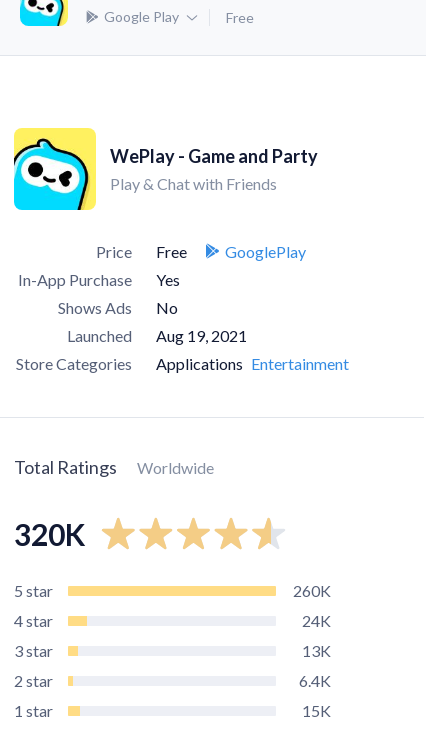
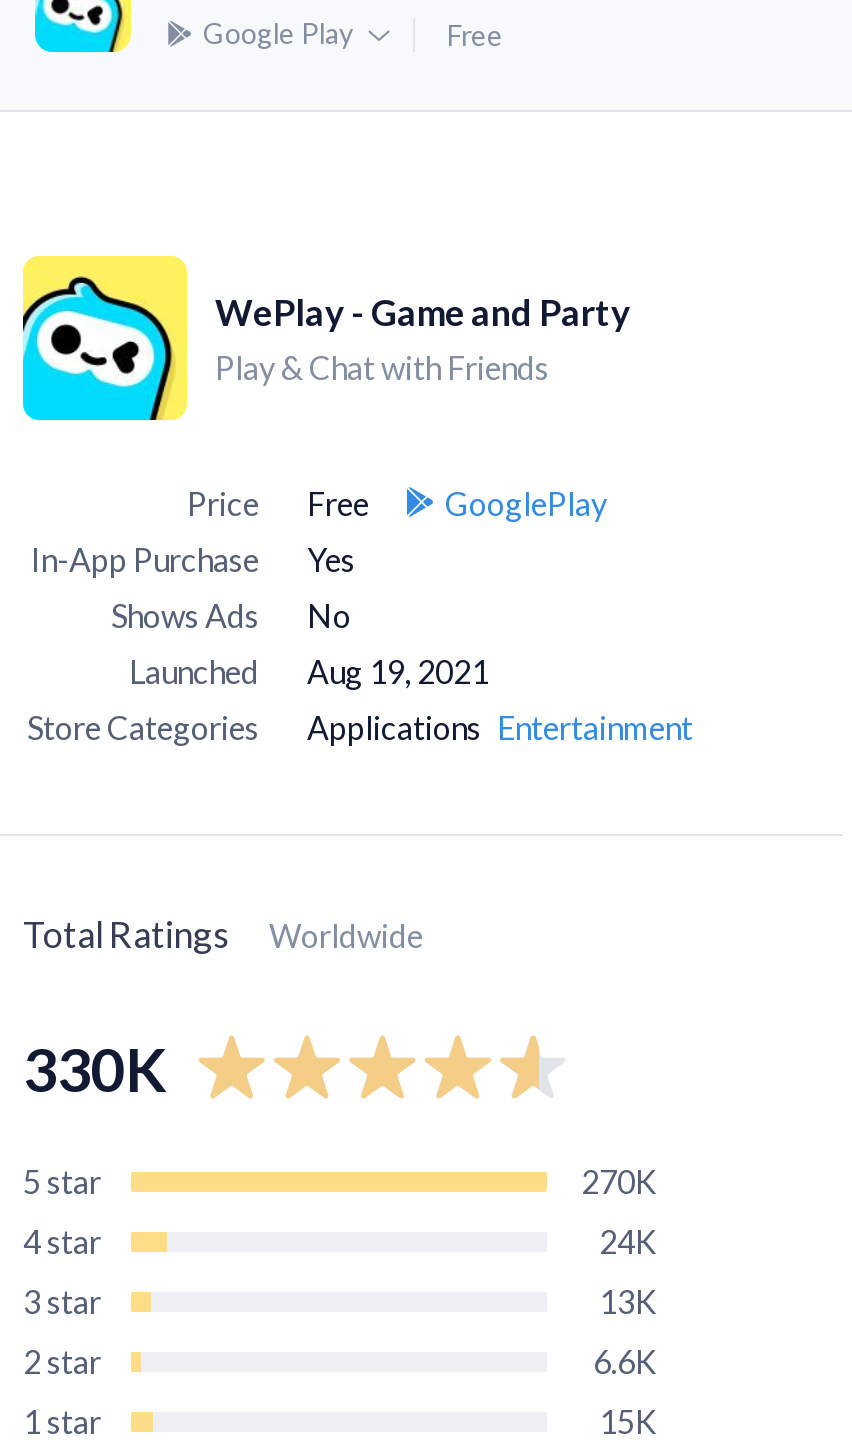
- 320K
+ 330K

- 260K
+ 270K

- 6.4K
+ 6.6K
